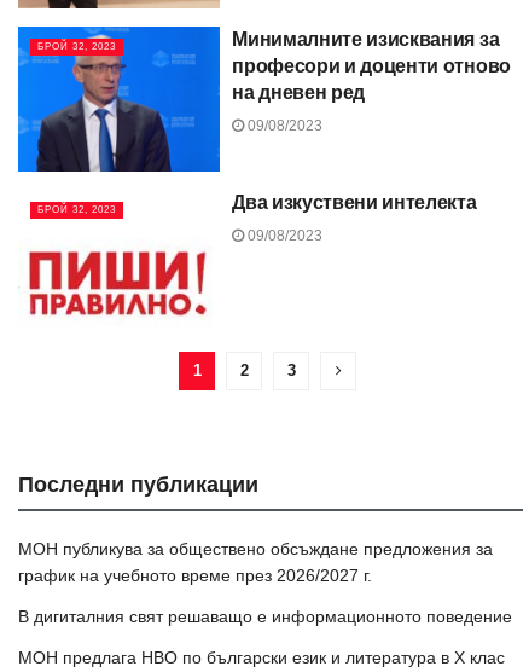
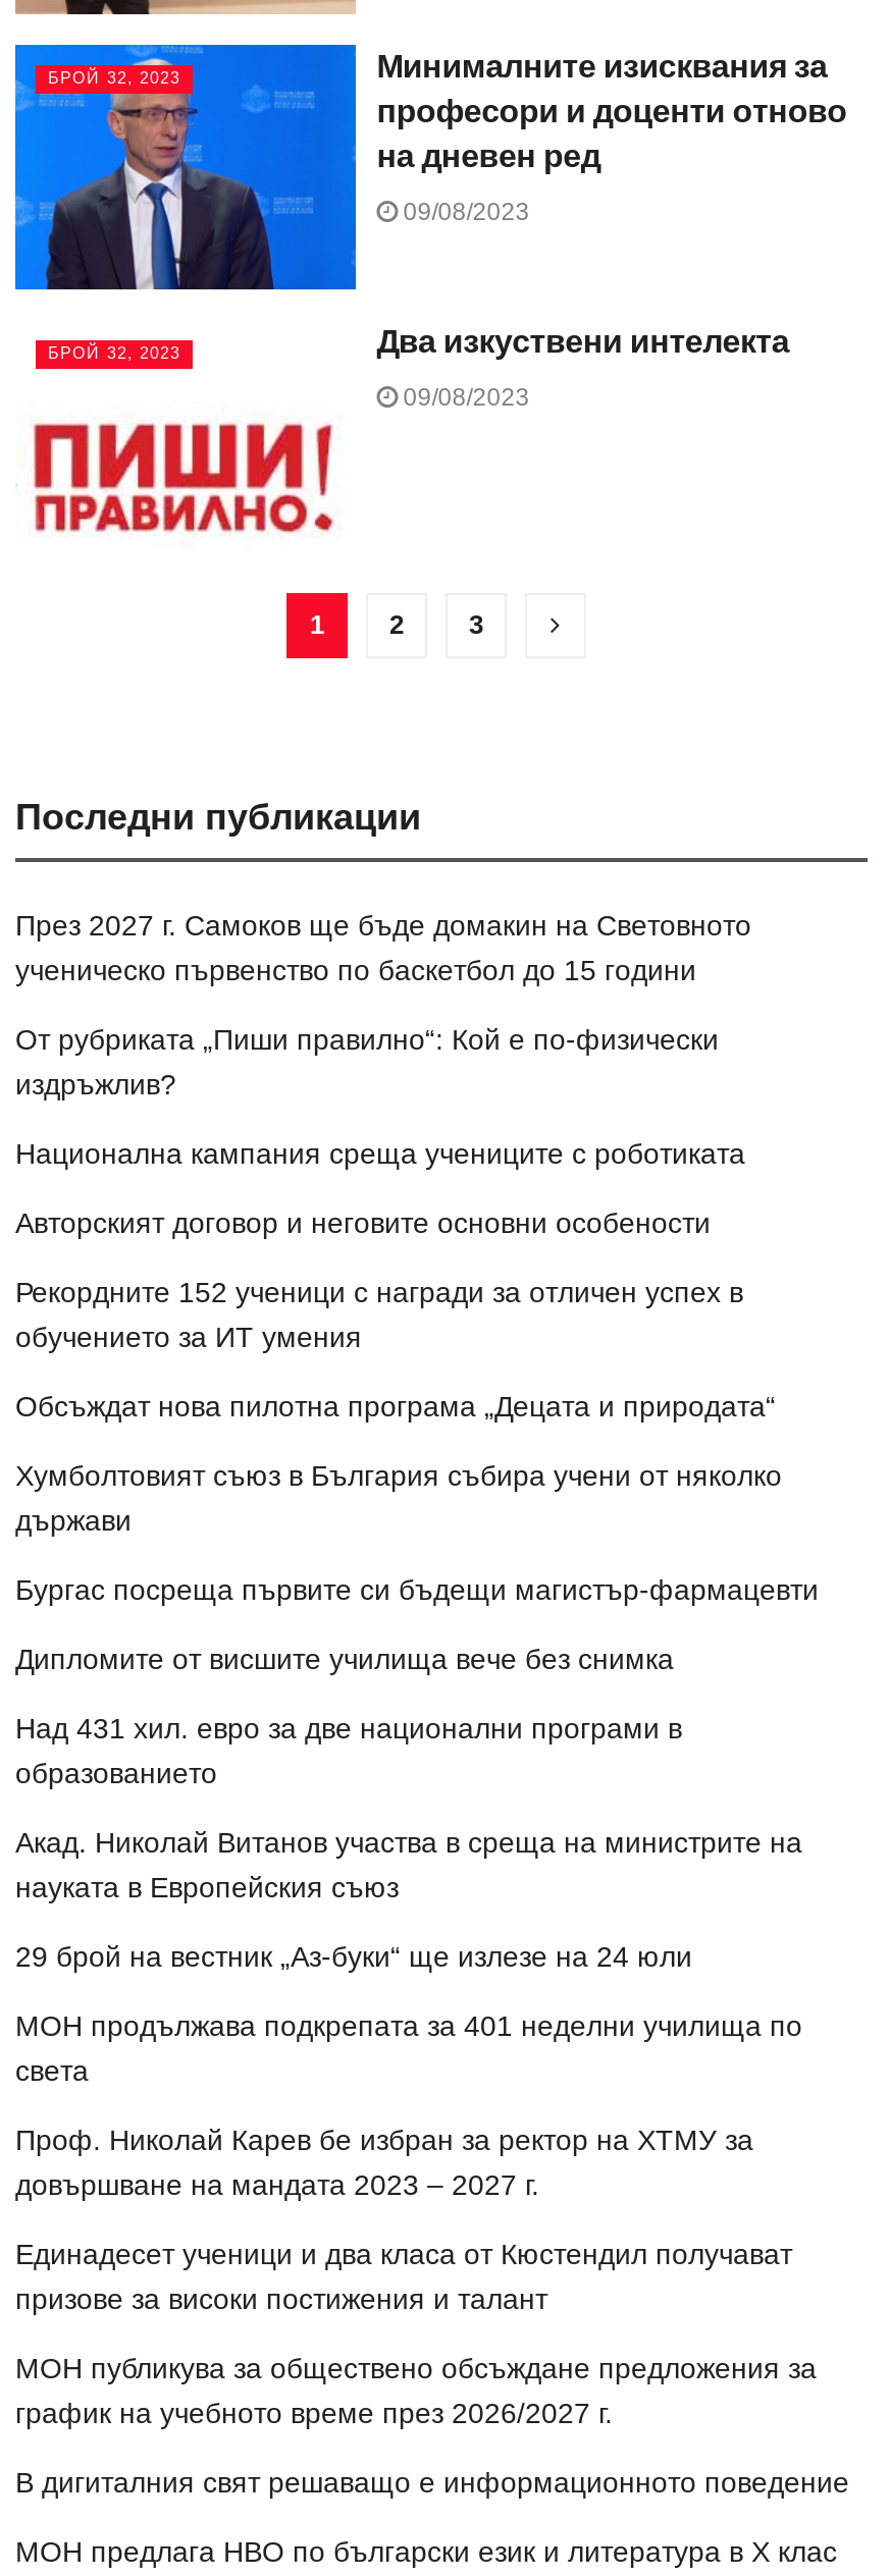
+ През 2027 г. Самоков ще бъде домакин на Световното
+ ученическо първенство по баскетбол до 15 години
+ От рубриката „Пиши правилно“: Кой е по-физически
+ издръжлив?
+ Национална кампания среща учениците с роботиката
+ Авторският договор и неговите основни особености
+ Рекордните 152 ученици с награди за отличен успех в
+ обучението за ИТ умения
+ Обсъждат нова пилотна програма „Децата и природата“
+ Хумболтовият съюз в България събира учени от няколко
+ държави
+ Бургас посреща първите си бъдещи магистър-фармацевти
+ Дипломите от висшите училища вече без снимка
+ Над 431 хил. евро за две национални програми в
+ образованието
+ Акад. Николай Витанов участва в среща на министрите на
+ науката в Европейския съюз
+ 29 брой на вестник „Аз-буки“ ще излезе на 24 юли
+ МОН продължава подкрепата за 401 неделни училища по
+ света
+ Проф. Николай Карев бе избран за ректор на ХТМУ за
+ довършване на мандата 2023 – 2027 г.
+ Единадесет ученици и два класа от Кюстендил получават
+ призове за високи постижения и талант
